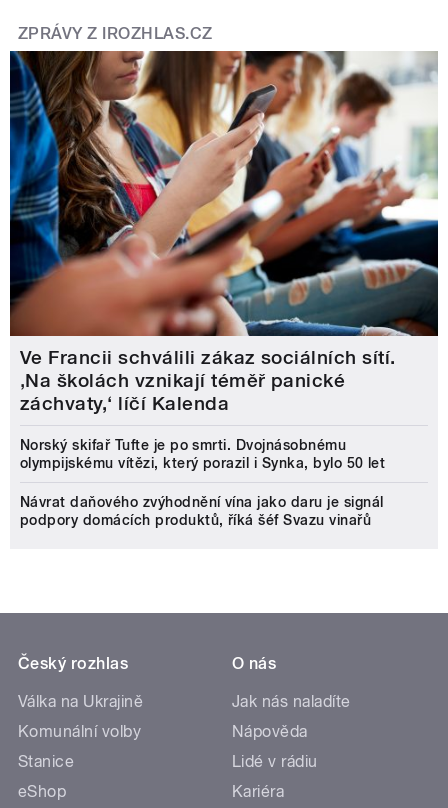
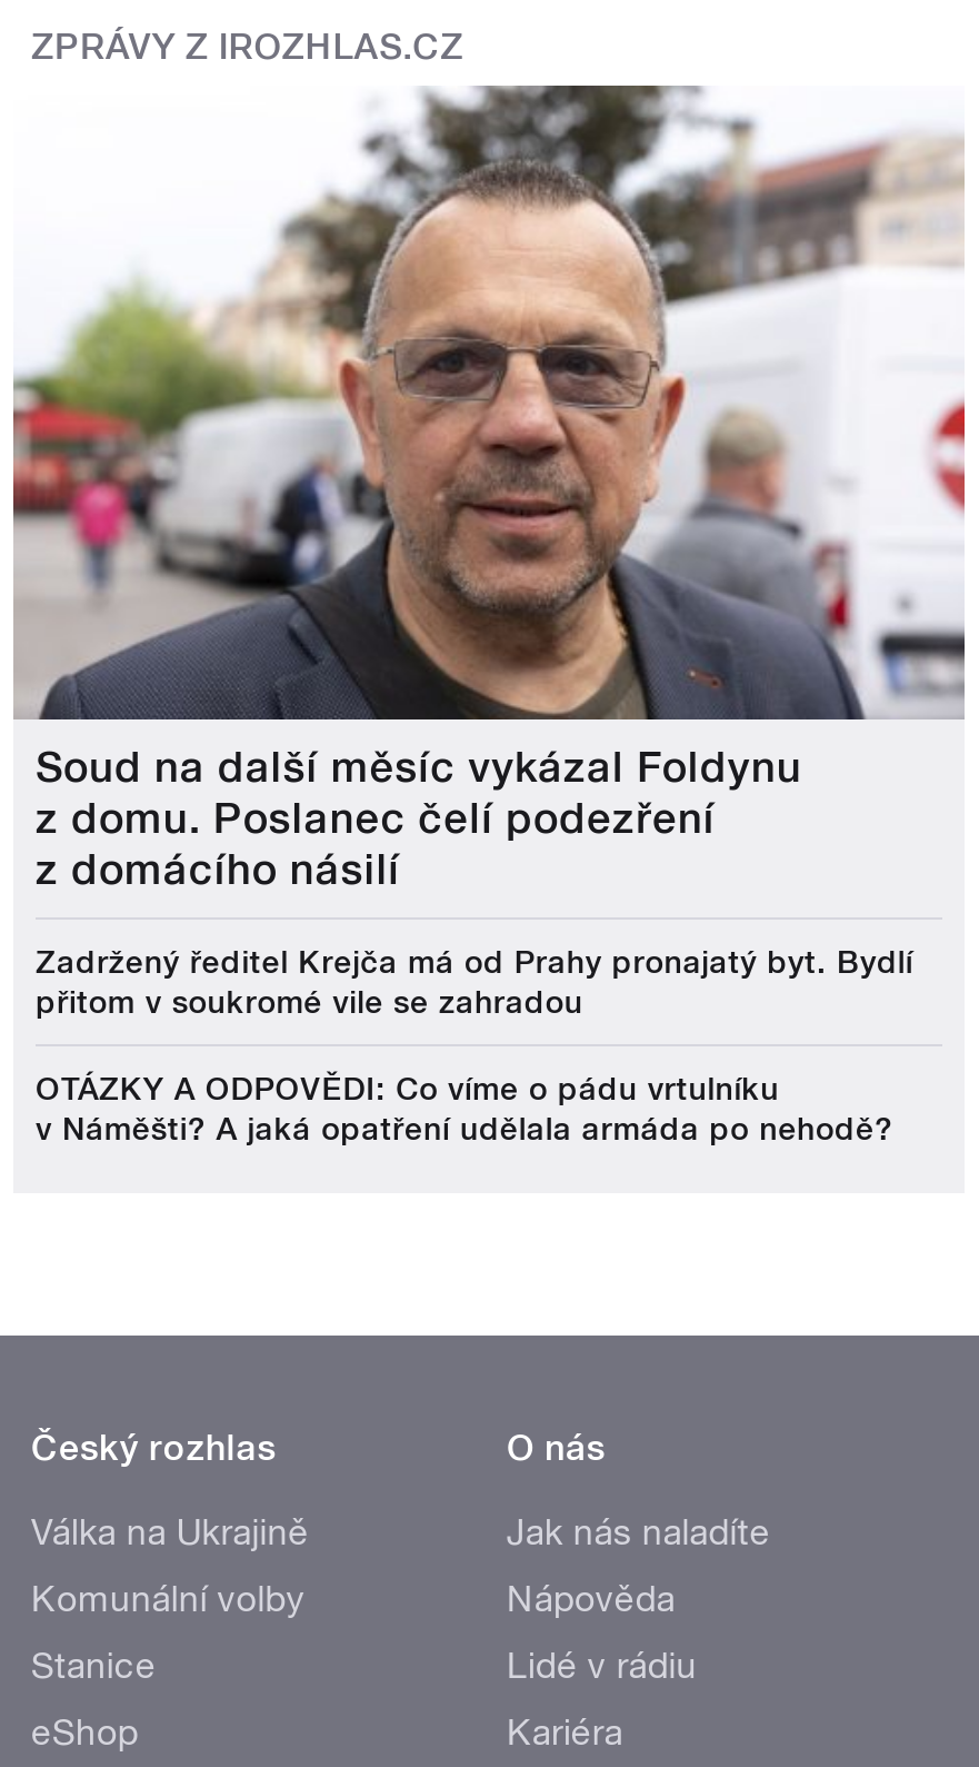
- [image]
- Ve Francii schválili zákaz sociálních sítí.
- ‚Na školách vznikají téměř panické
- záchvaty,‘ líčí Kalenda
+ [image]
+ Soud na další měsíc vykázal Foldynu
+ z domu. Poslanec čelí podezření
+ z domácího násilí

- Norský skifař Tufte je po smrti. Dvojnásobnému
- olympijskému vítězi, který porazil i Synka, bylo 50 let
+ Zadržený ředitel Krejča má od Prahy pronajatý byt. Bydlí
+ přitom v soukromé vile se zahradou

- Návrat daňového zvýhodnění vína jako daru je signál
- podpory domácích produktů, říká šéf Svazu vinařů
+ OTÁZKY A ODPOVĚDI: Co víme o pádu vrtulníku
+ v Náměšti? A jaká opatření udělala armáda po nehodě?
